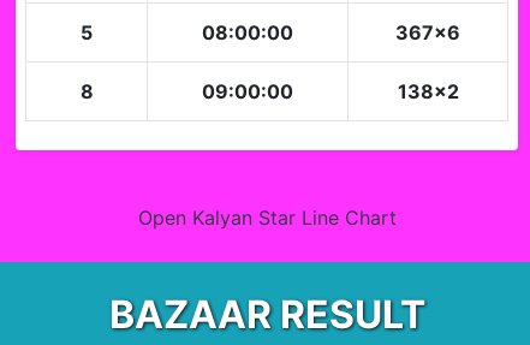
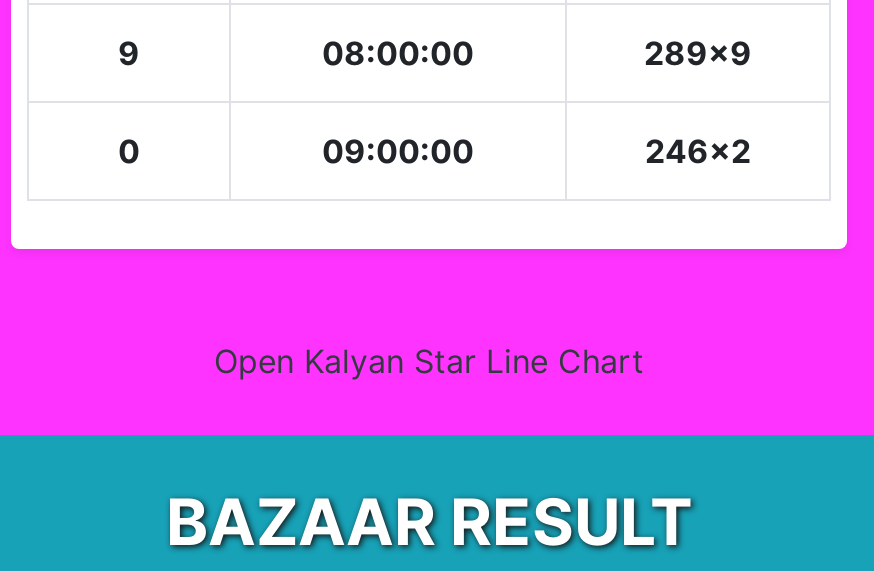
- 5
+ 9

- 367x6
+ 289x9

- 8
+ 0

- 138x2
+ 246x2
